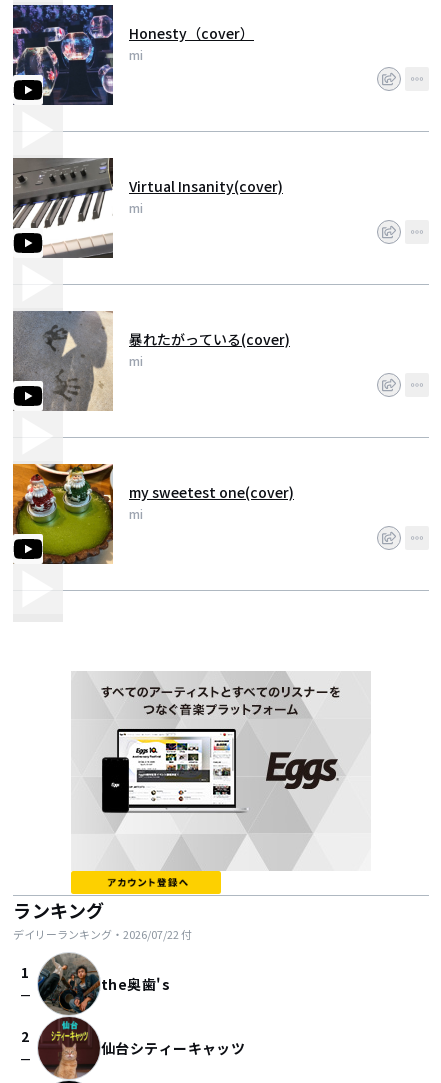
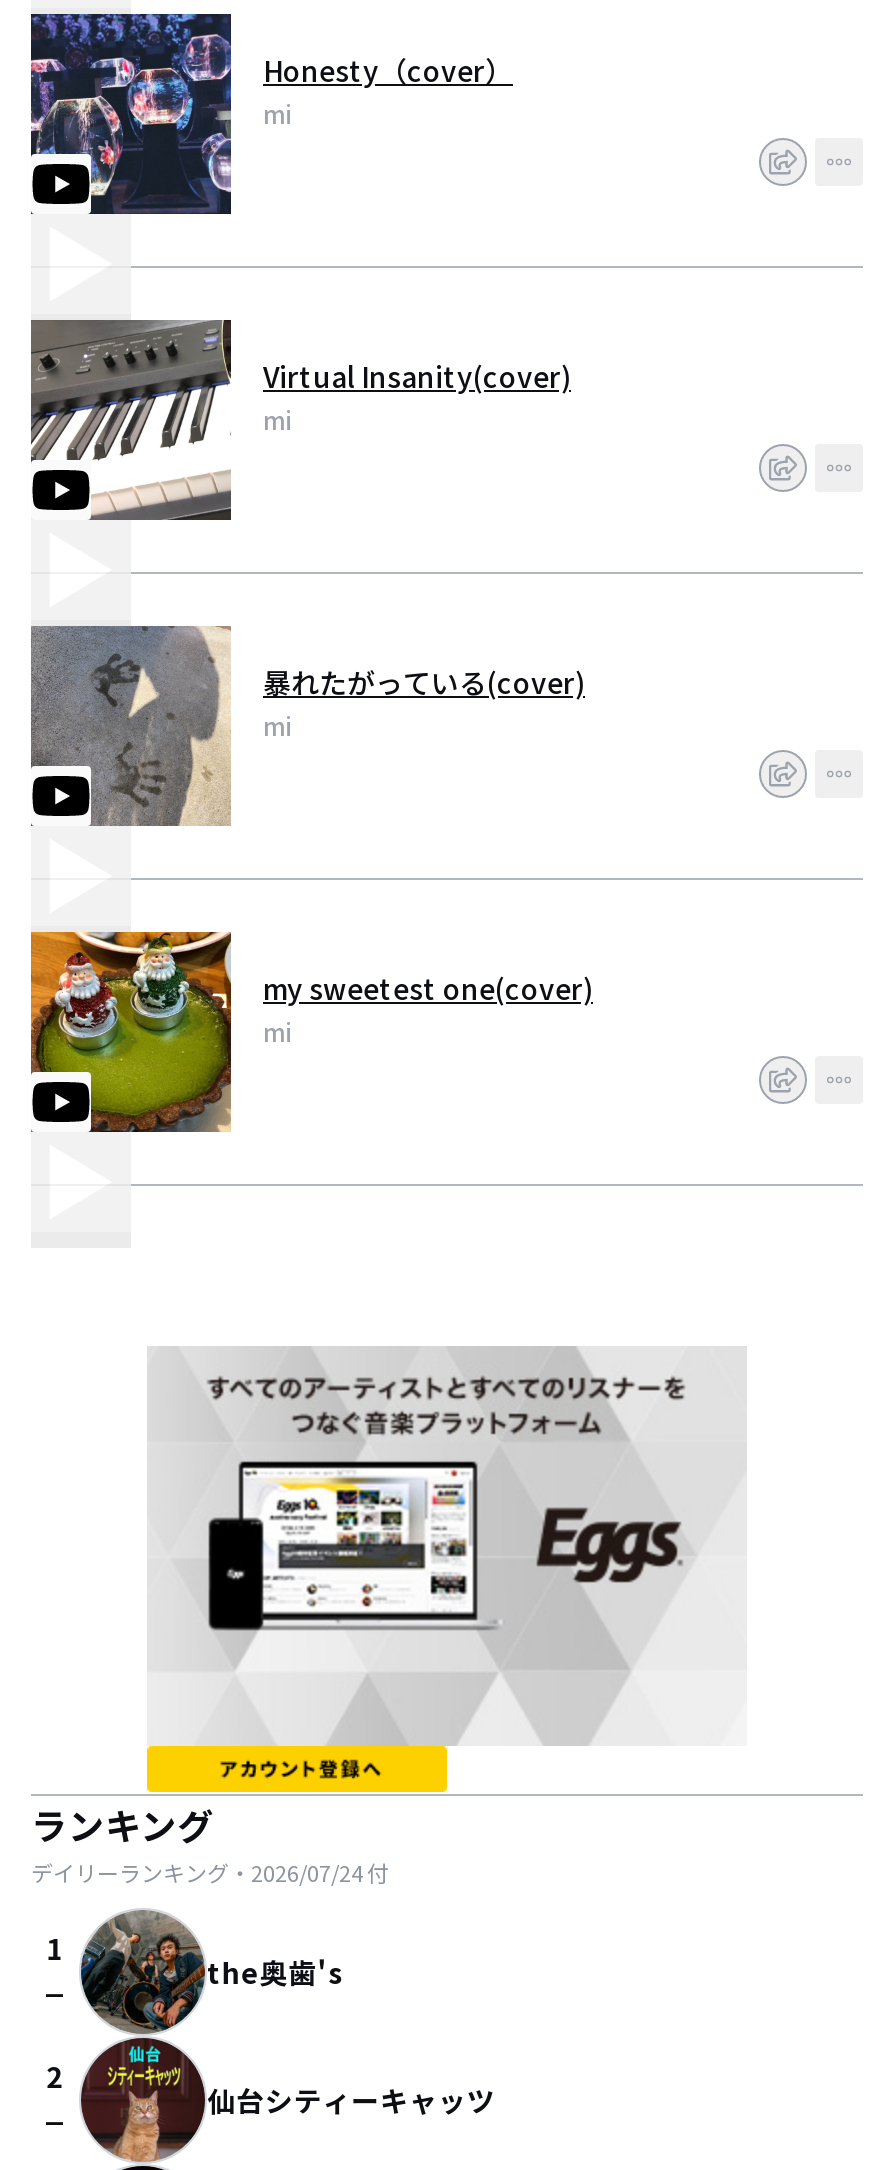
- デイリーランキング・2026/07/22付
+ デイリーランキング・2026/07/24付
